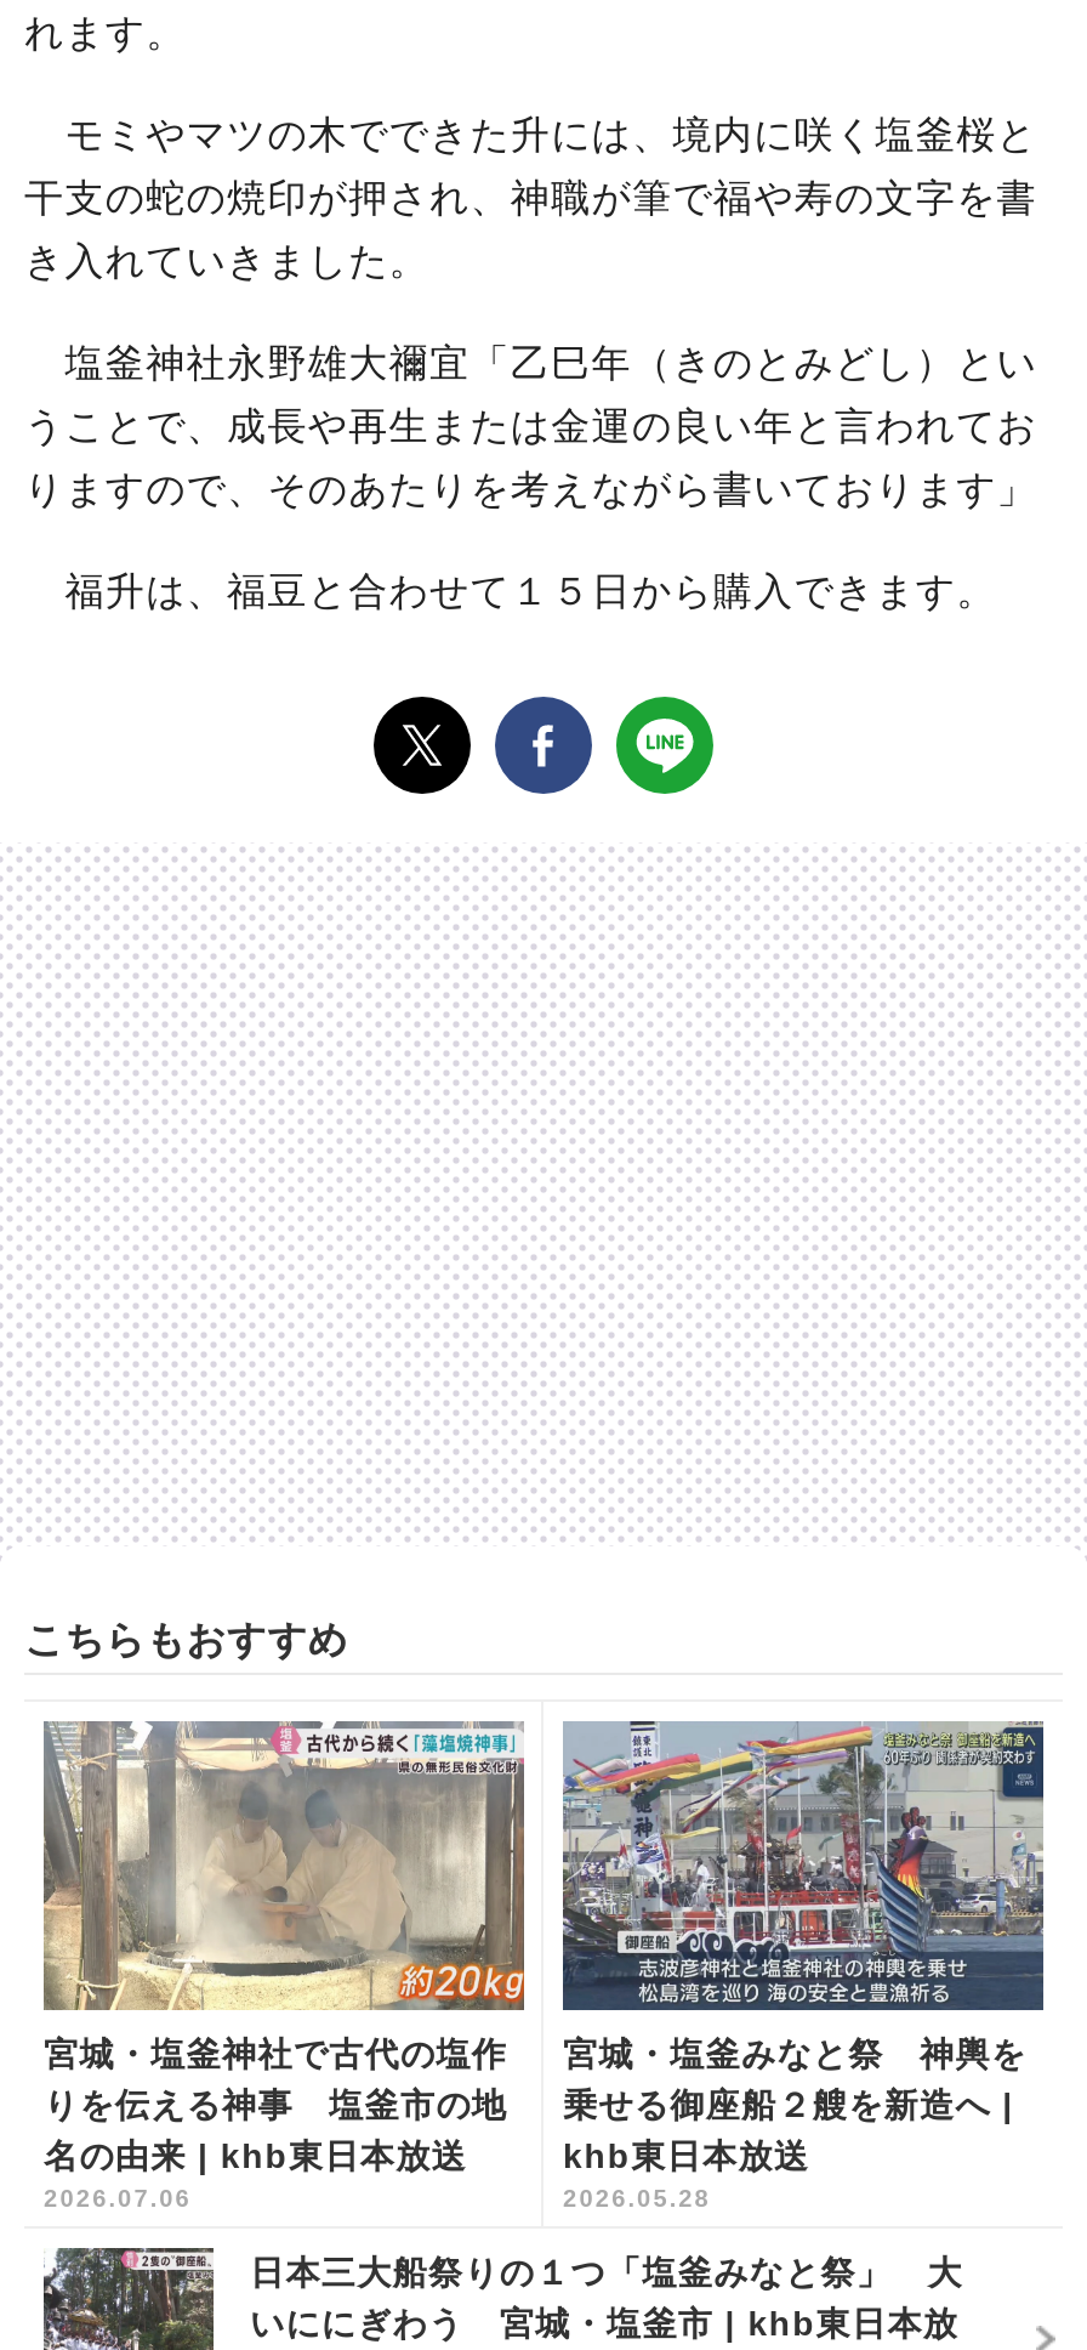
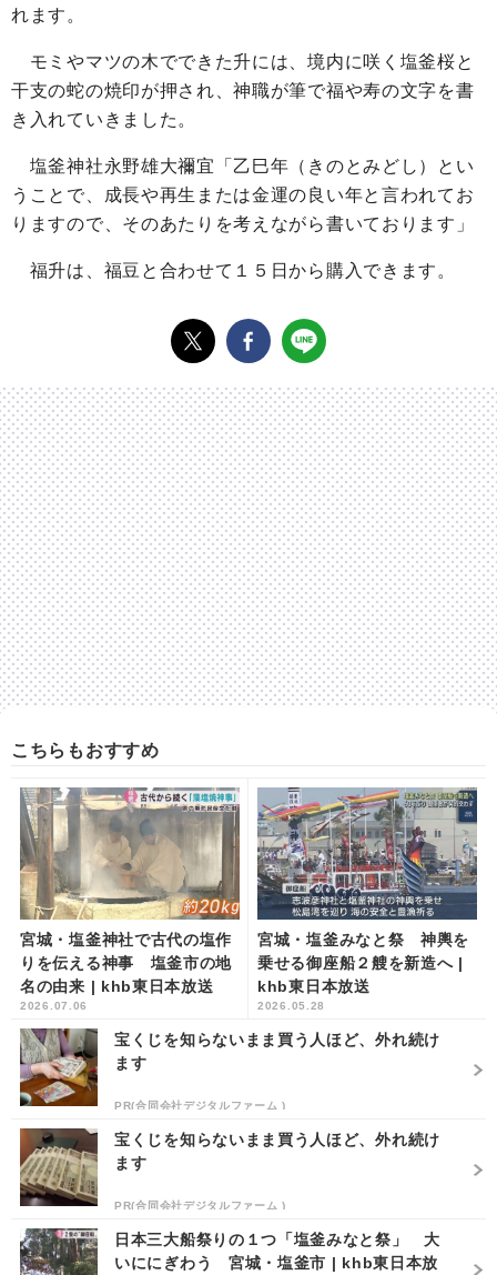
+ [image]

+ [image]
+ 宝くじを知らないまま買う人ほど、外れ続け
+ ます
+ PR(合同会社デジタルファーム )
+ 宝くじを知らないまま買う人ほど、外れ続け
+ ます
+ PR(合同会社デジタルファーム )
